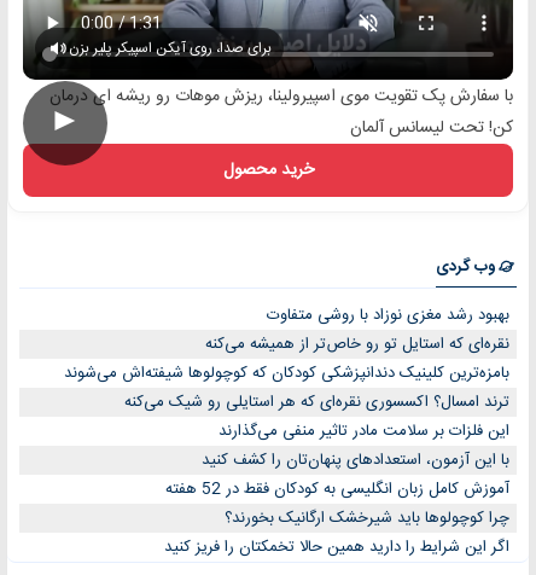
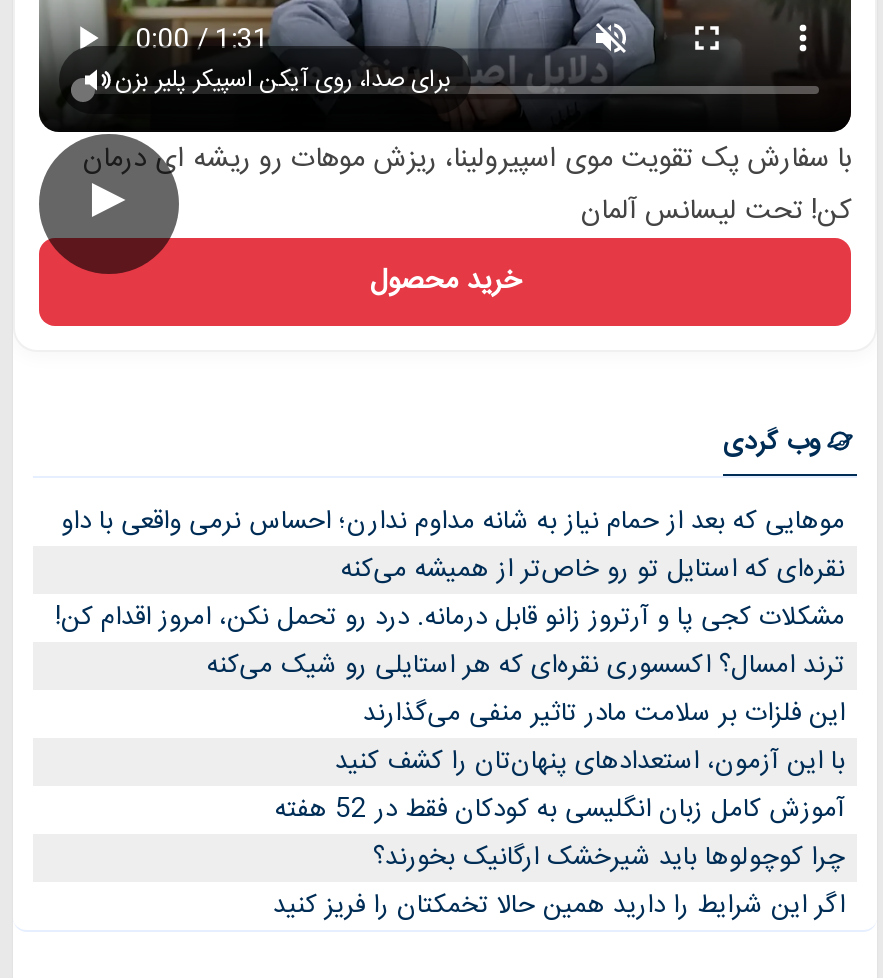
- بهبود رشد مغزی نوزاد با روشی متفاوت
+ موهایی که بعد از حمام نیاز به شانه مداوم ندارن؛ احساس نرمی واقعی با داو

- بامزه‌ترین کلینیک دندانپزشکی کودکان که کوچولوها شیفته‌اش می‌شوند
+ مشکلات کجی پا و آرتروز زانو قابل درمانه. درد رو تحمل نکن، امروز اقدام کن!
